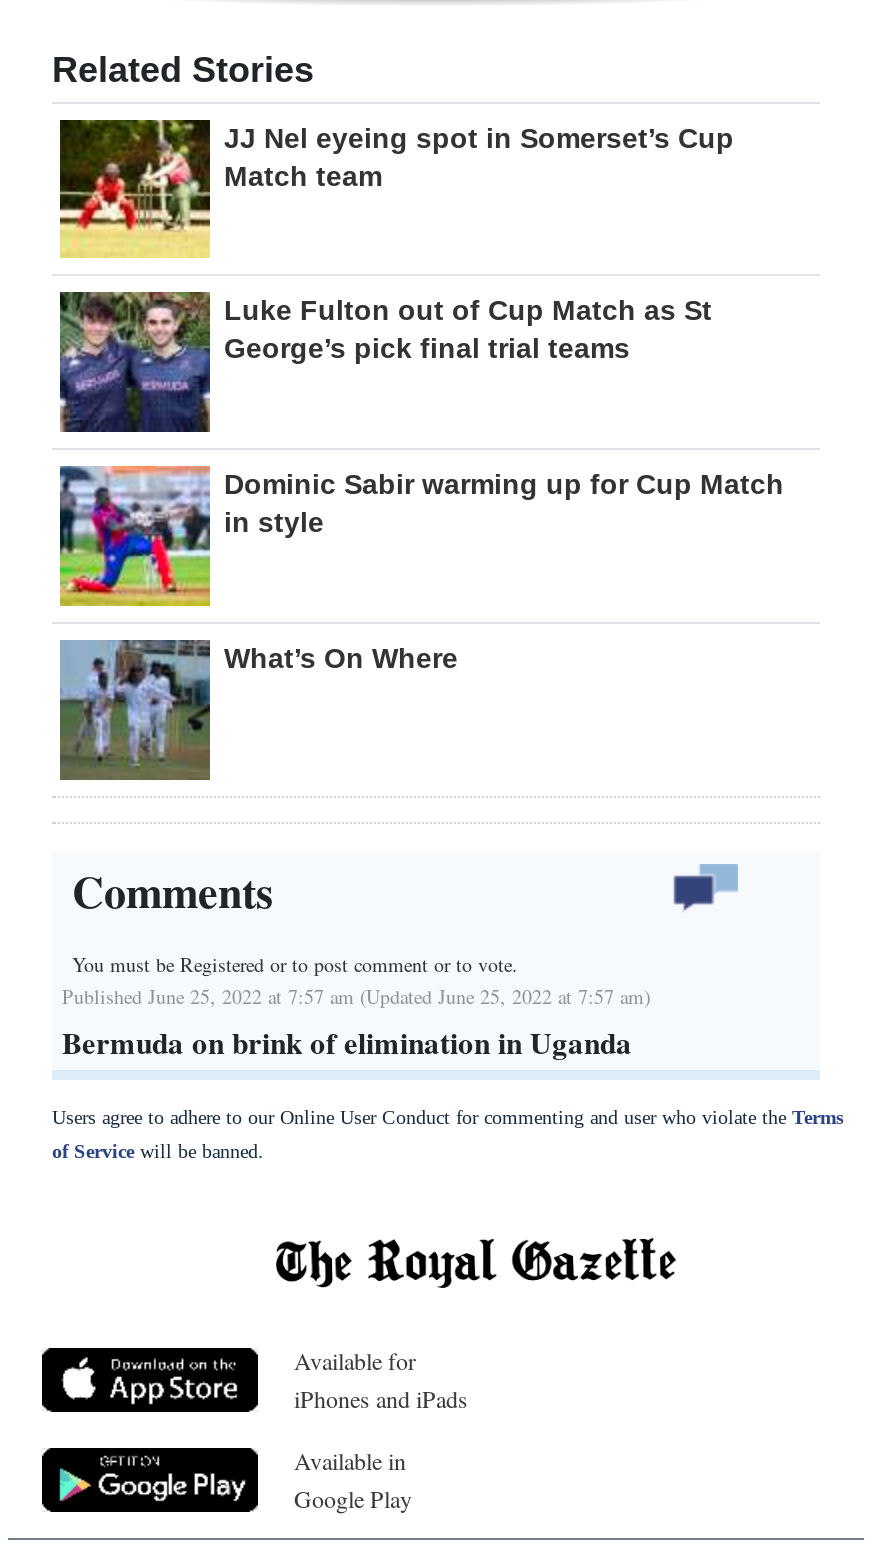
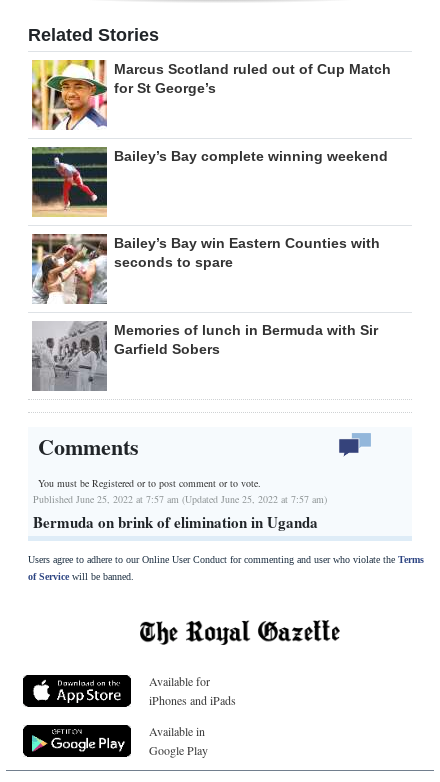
- [image]
- JJ Nel eyeing spot in Somerset’s Cup
- Match team
+ [image]
+ Marcus Scotland ruled out of Cup Match
+ for St George’s

- [image]
- Luke Fulton out of Cup Match as St
- George’s pick final trial teams
+ [image]
+ Bailey’s Bay complete winning weekend

- [image]
- Dominic Sabir warming up for Cup Match
- in style
+ [image]
+ Bailey’s Bay win Eastern Counties with
+ seconds to spare

- [image]
- What’s On Where
+ [image]
+ Memories of lunch in Bermuda with Sir
+ Garfield Sobers
